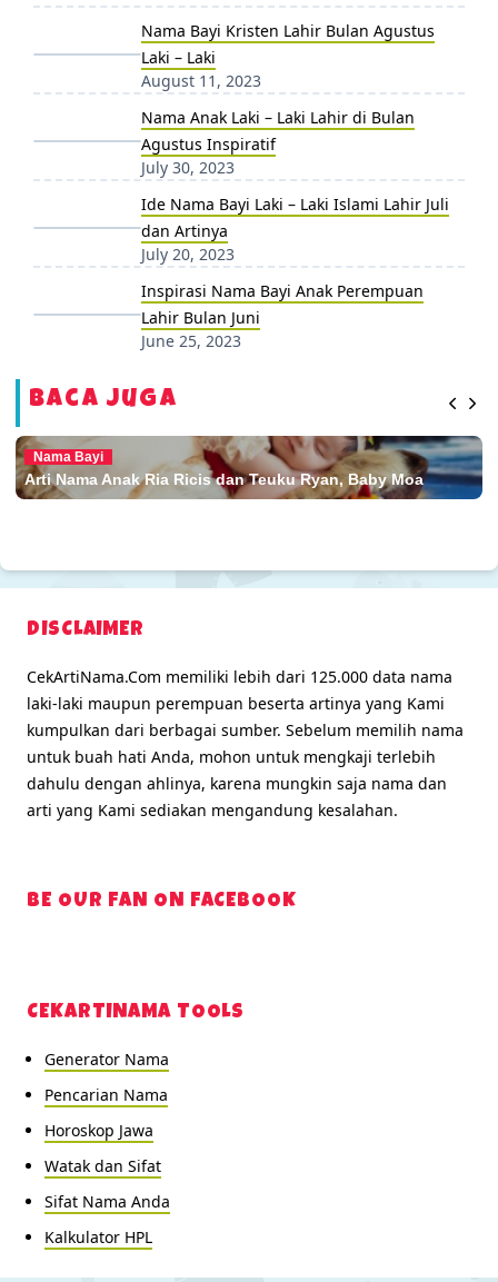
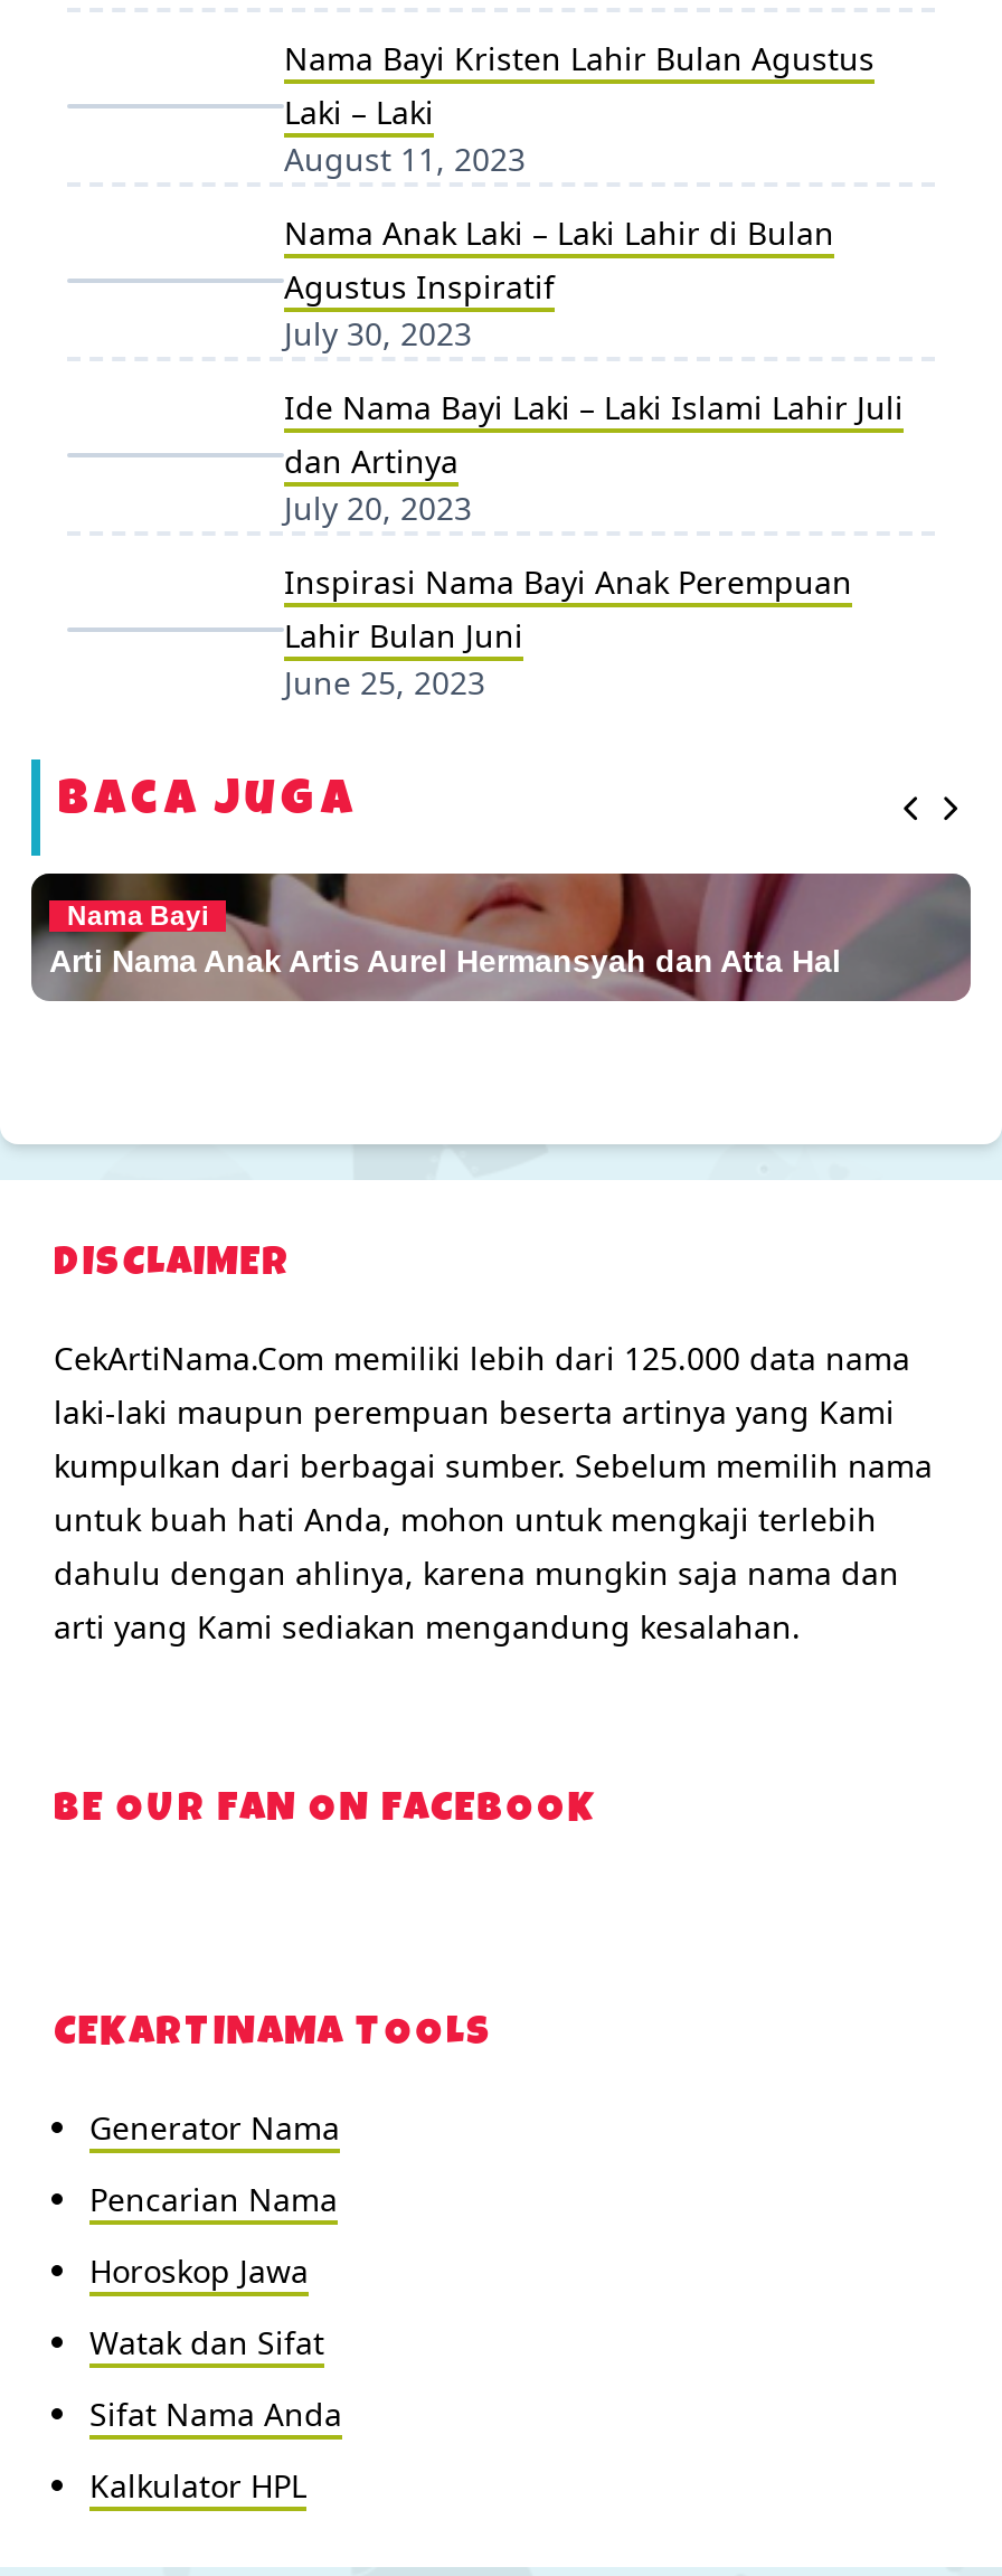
- [image]
- Arti Nama Anak Ria Ricis dan Teuku Ryan, Baby Moa
+ [image]
+ Arti Nama Anak Artis Aurel Hermansyah dan Atta Hal
